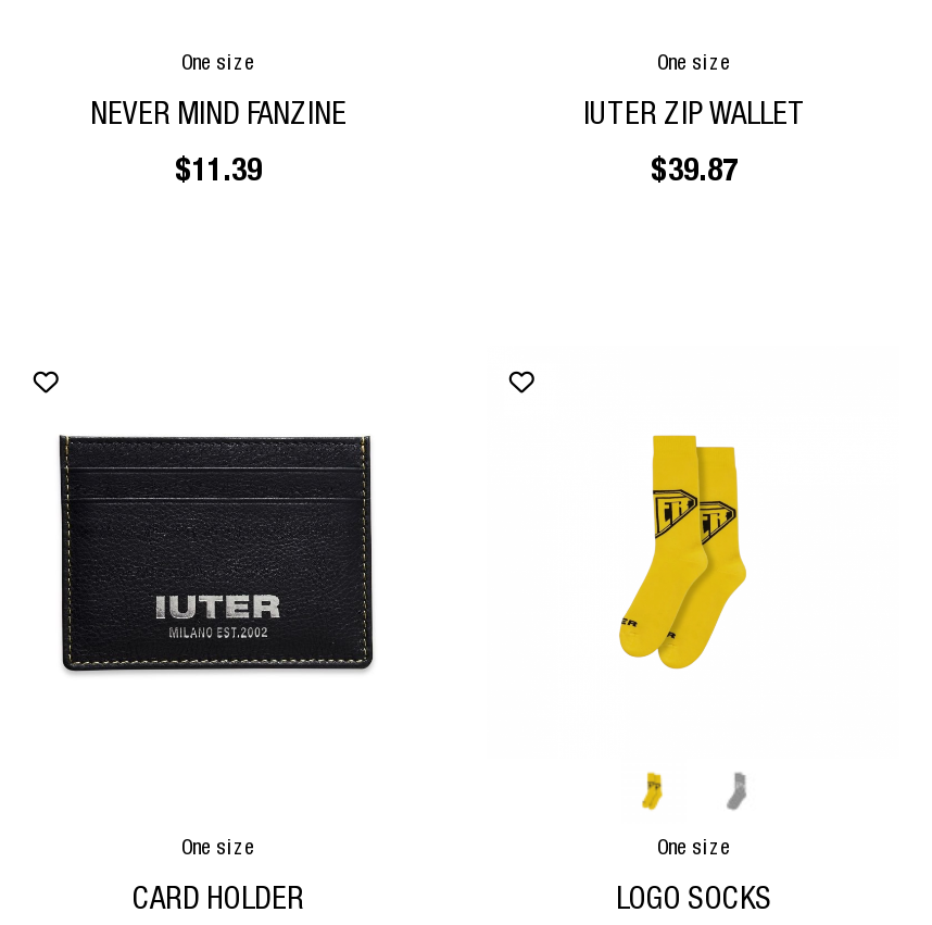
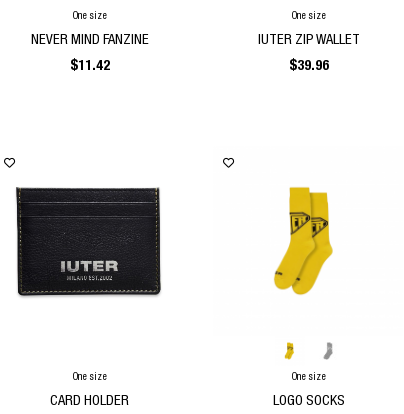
- $11.39
+ $11.42

- $39.87
+ $39.96
